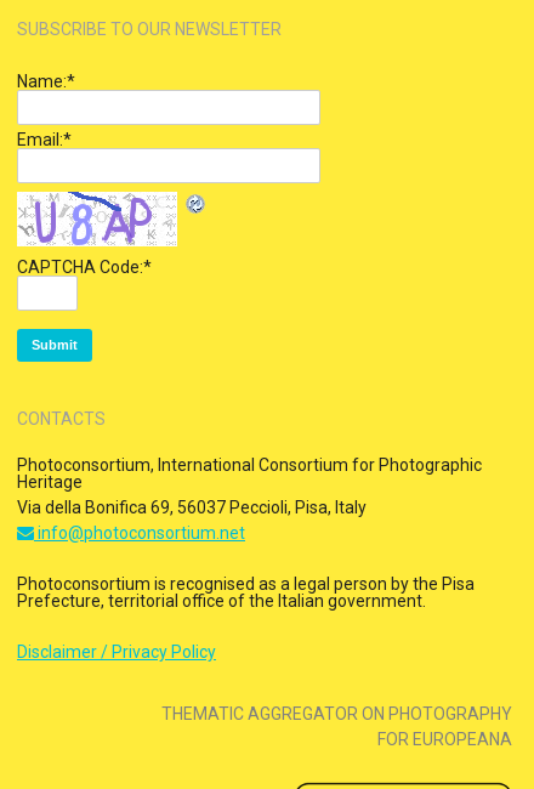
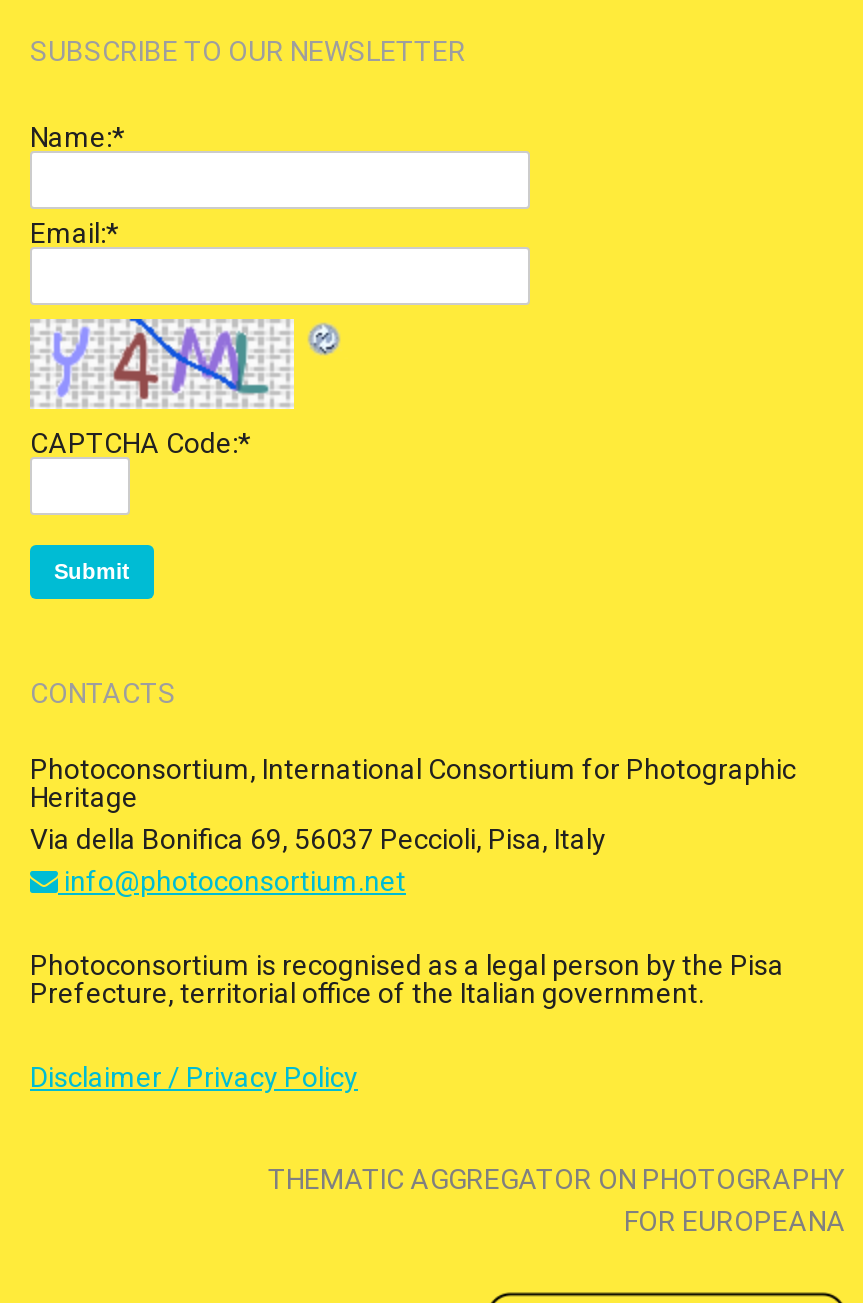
- [image]
+ [image]
